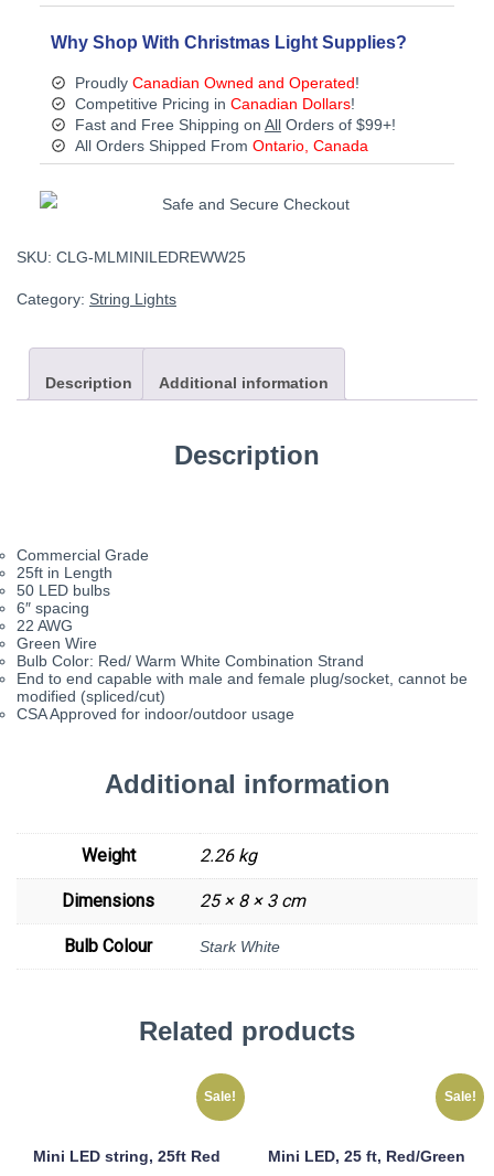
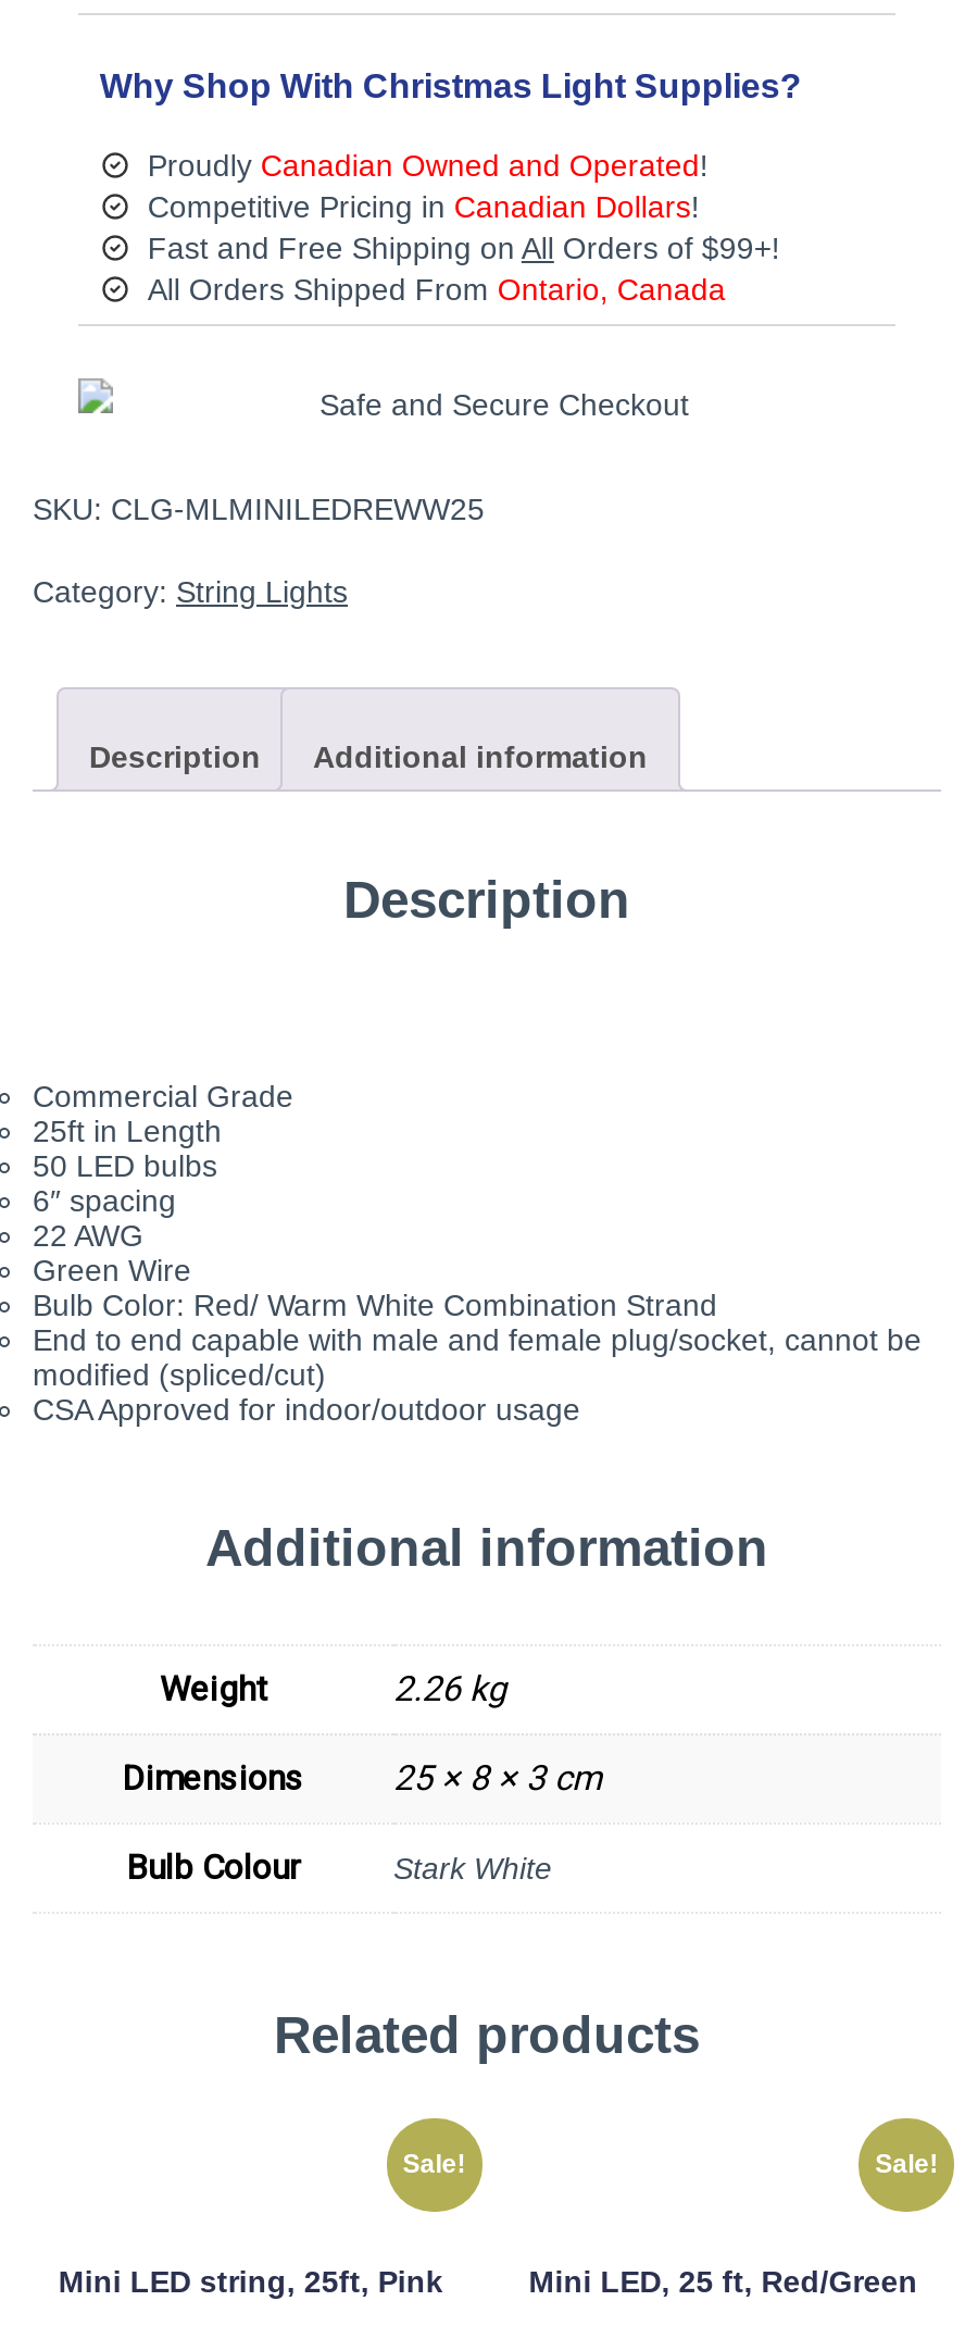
- Mini LED string, 25ft Red
+ Mini LED string, 25ft, Pink
